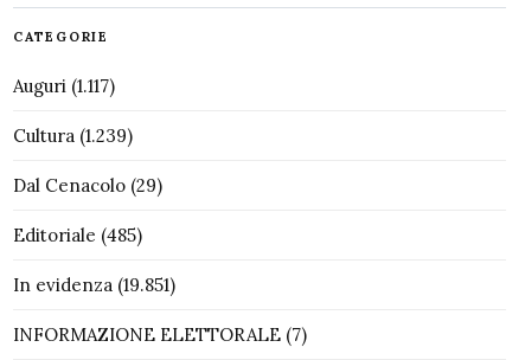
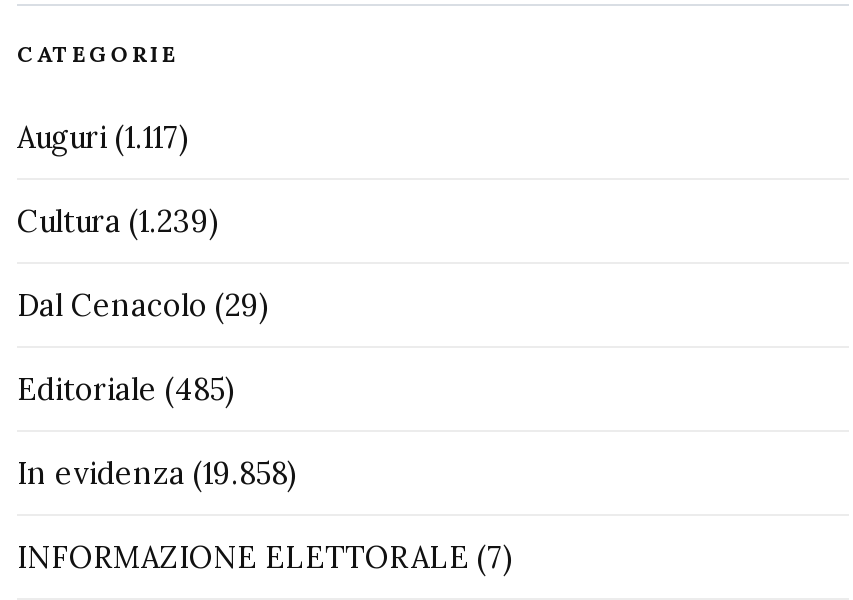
- In evidenza (19.851)
+ In evidenza (19.858)
